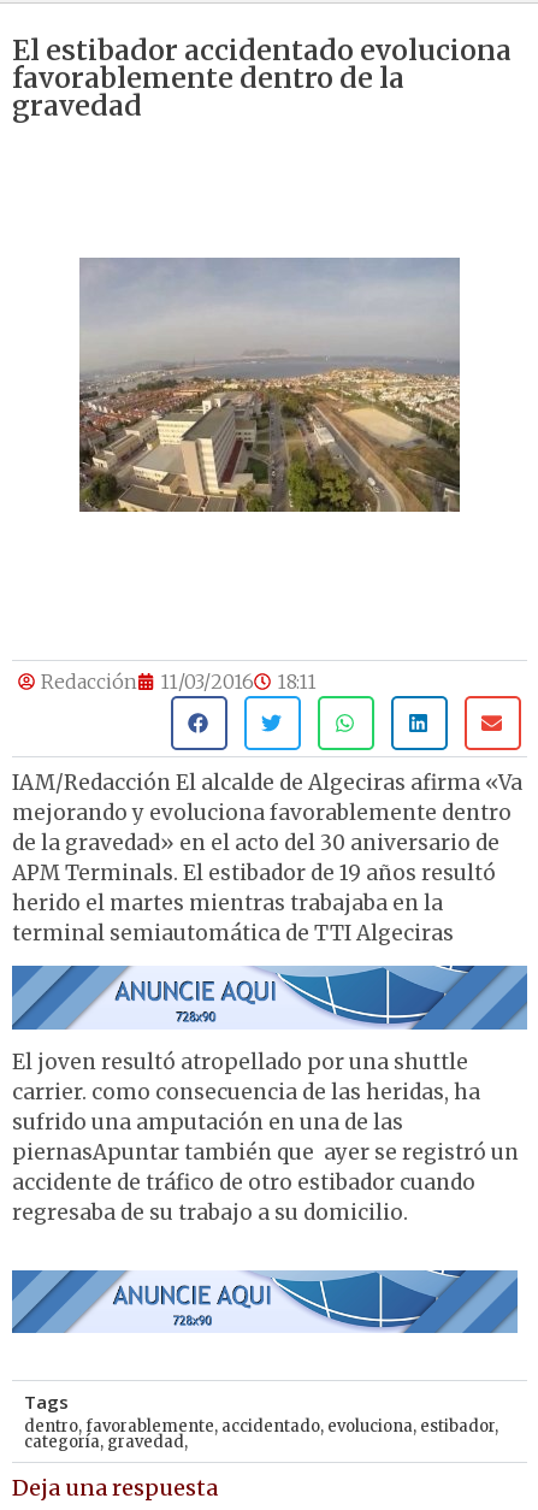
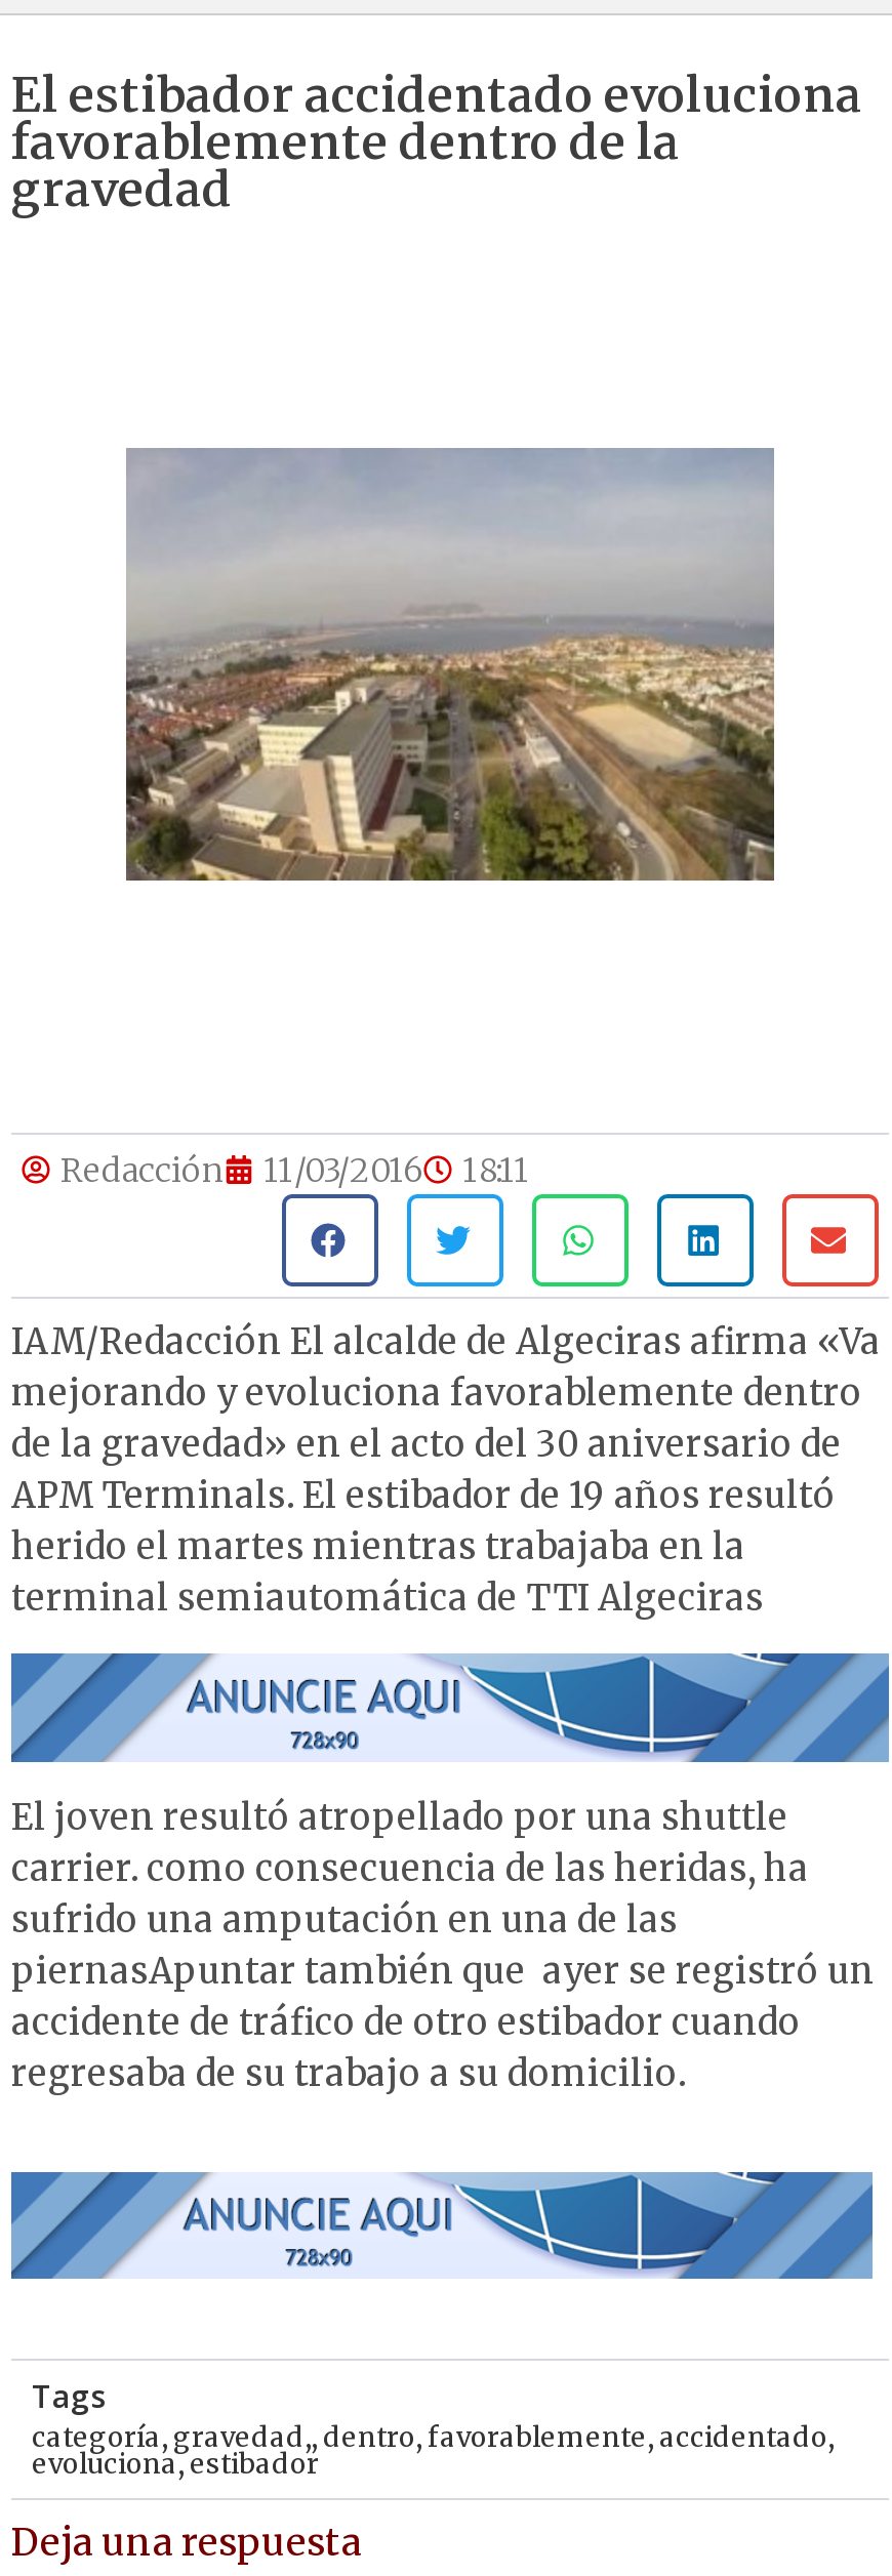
- dentro, favorablemente, accidentado, evoluciona, estibador,
- categoría,gravedad,
+ categoría, gravedad,, dentro, favorablemente, accidentado,
+ evoluciona,estibador
